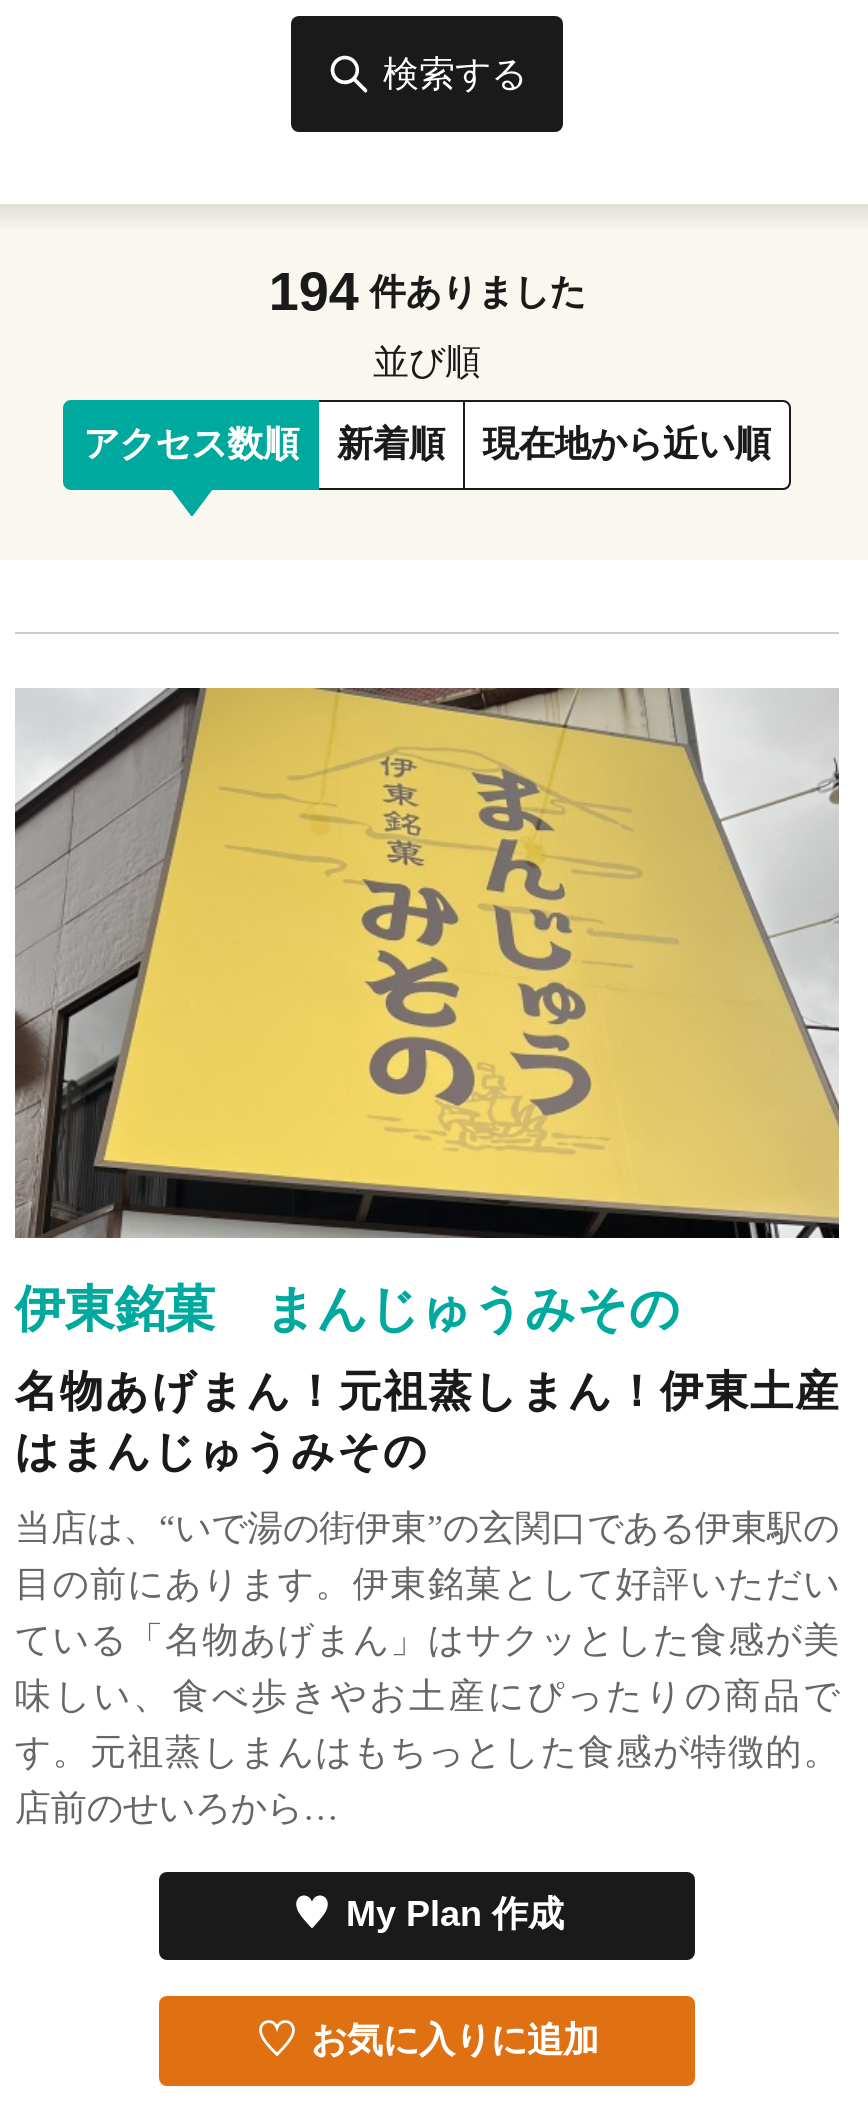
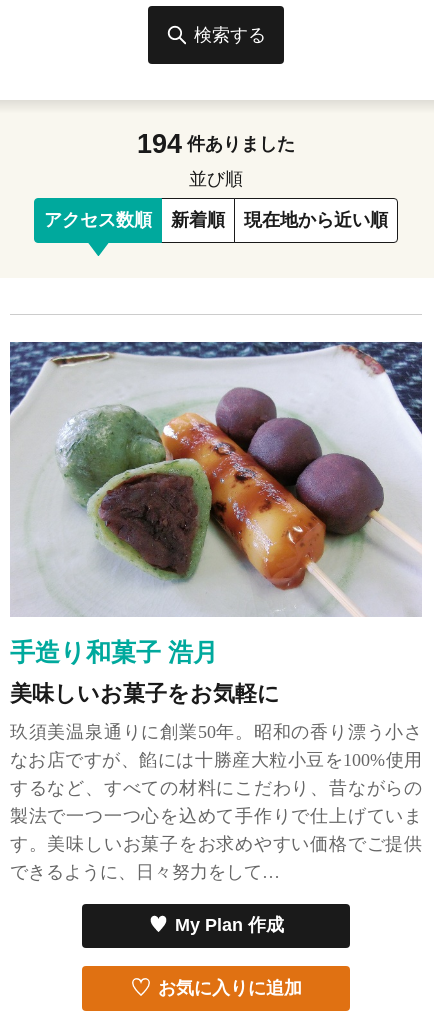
- [image]
- 伊東銘菓 まんじゅうみその
+ [image]
+ 手造り和菓子 浩月

- 名物あげまん！元祖蒸しまん！伊東土産
- はまんじゅうみその
+ 美味しいお菓子をお気軽に

- 当店は、“いで湯の街伊東”の玄関口である伊東駅の
- 目の前にあります。伊東銘菓として好評いただい
- ている「名物あげまん」はサクッとした食感が美
- 味しい、食べ歩きやお土産にぴったりの商品で
- す。元祖蒸しまんはもちっとした食感が特徴的。
- 店前のせいろから…
+ 玖須美温泉通りに創業50年。昭和の香り漂う小さ
+ なお店ですが、餡には十勝産大粒小豆を100%使用
+ するなど、すべての材料にこだわり、昔ながらの
+ 製法で一つ一つ心を込めて手作りで仕上げていま
+ す。美味しいお菓子をお求めやすい価格でご提供
+ できるように、日々努力をして…
